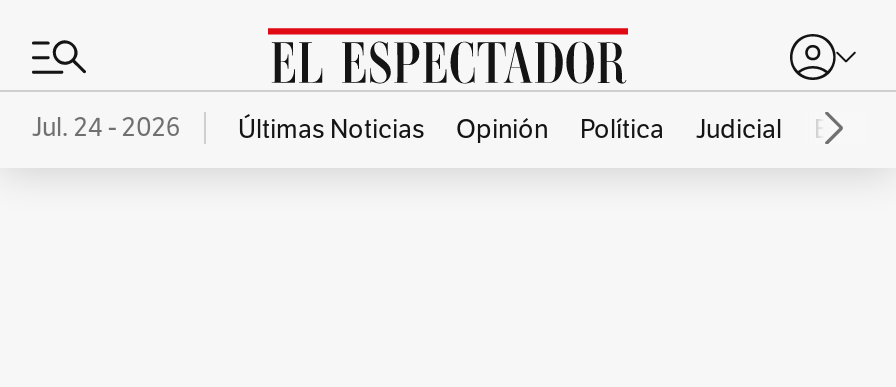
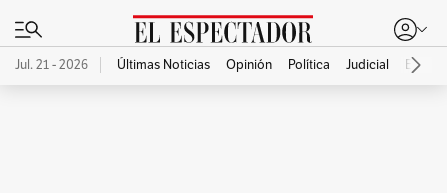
- Jul. 24 - 2026
+ Jul. 21 - 2026
